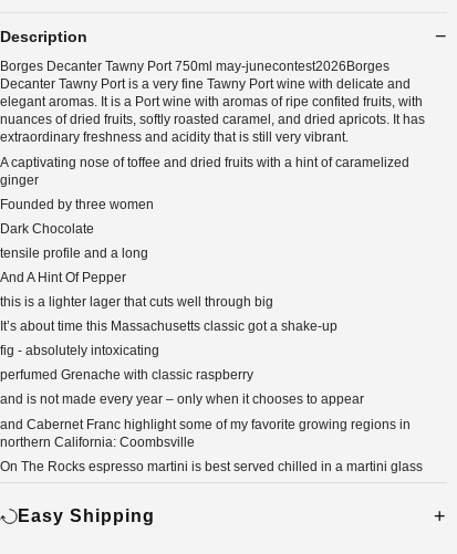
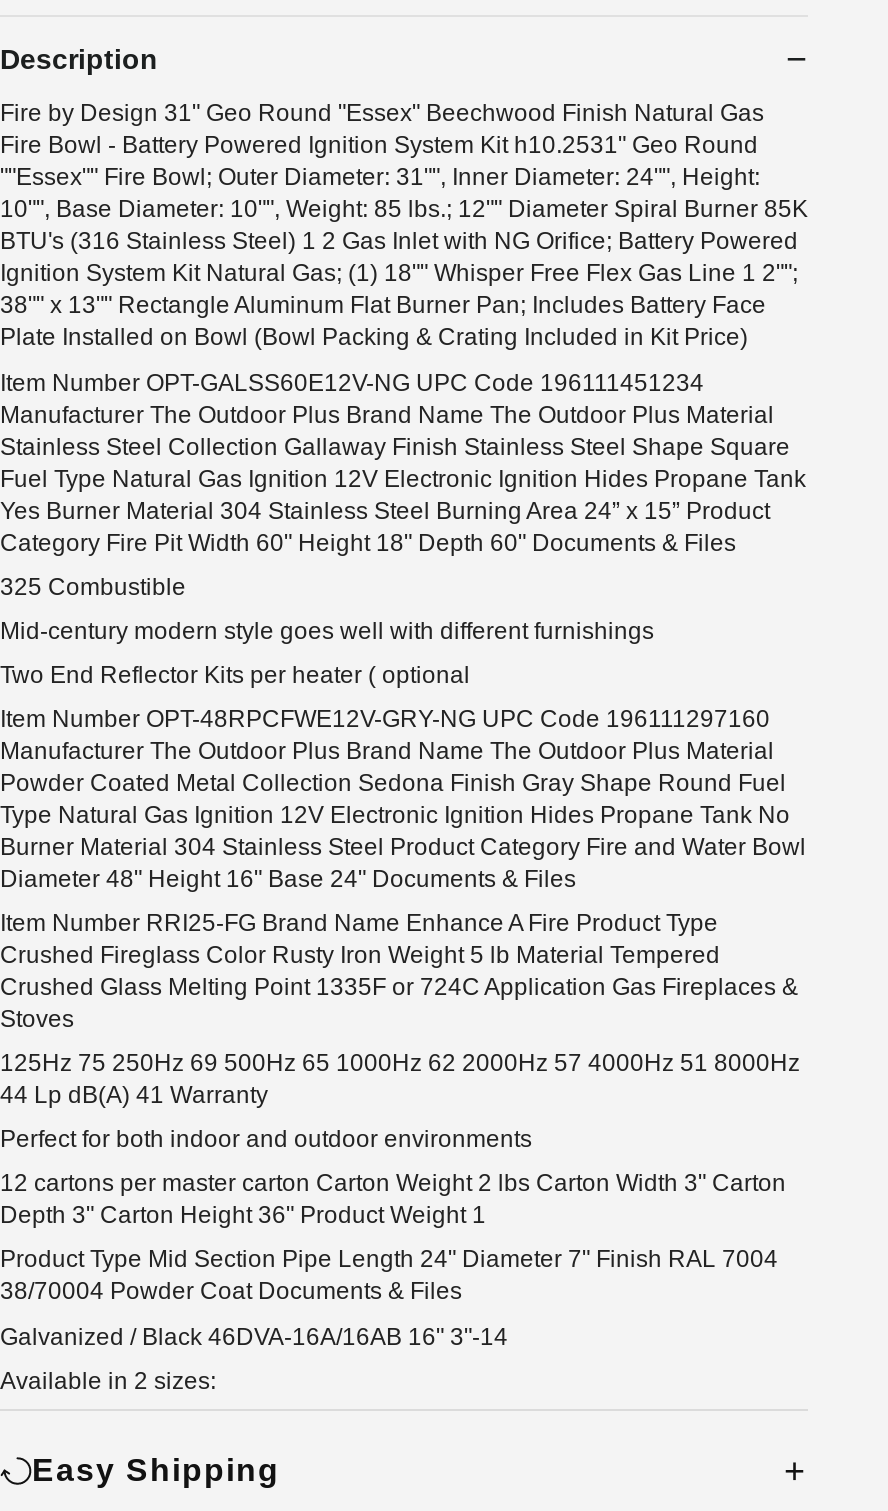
- Borges Decanter Tawny Port 750ml may-junecontest2026Borges
- Decanter Tawny Port is a very fine Tawny Port wine with delicate and
- elegant aromas. It is a Port wine with aromas of ripe confited fruits, with
- nuances of dried fruits, softly roasted caramel, and dried apricots. It has
- extraordinary freshness and acidity that is still very vibrant.
+ Fire by Design 31" Geo Round "Essex" Beechwood Finish Natural Gas
+ Fire Bowl - Battery Powered Ignition System Kit h10.2531" Geo Round
+ ""Essex"" Fire Bowl; Outer Diameter: 31"", Inner Diameter: 24"", Height:
+ 10"", Base Diameter: 10"", Weight: 85 lbs.; 12"" Diameter Spiral Burner 85K
+ BTU's (316 Stainless Steel) 1 2 Gas Inlet with NG Orifice; Battery Powered
+ Ignition System Kit Natural Gas; (1) 18"" Whisper Free Flex Gas Line 1 2"";
+ 38"" x 13"" Rectangle Aluminum Flat Burner Pan; Includes Battery Face
+ Plate Installed on Bowl (Bowl Packing & Crating Included in Kit Price)

- A captivating nose of toffee and dried fruits with a hint of caramelized
- ginger
+ Item Number OPT-GALSS60E12V-NG UPC Code 196111451234
+ Manufacturer The Outdoor Plus Brand Name The Outdoor Plus Material
+ Stainless Steel Collection Gallaway Finish Stainless Steel Shape Square
+ Fuel Type Natural Gas Ignition 12V Electronic Ignition Hides Propane Tank
+ Yes Burner Material 304 Stainless Steel Burning Area 24” x 15” Product
+ Category Fire Pit Width 60" Height 18" Depth 60" Documents & Files

- Founded by three women
+ 325 Combustible

- Dark Chocolate
+ Mid-century modern style goes well with different furnishings

- tensile profile and a long
+ Two End Reflector Kits per heater ( optional

- And A Hint Of Pepper
+ Item Number OPT-48RPCFWE12V-GRY-NG UPC Code 196111297160
+ Manufacturer The Outdoor Plus Brand Name The Outdoor Plus Material
+ Powder Coated Metal Collection Sedona Finish Gray Shape Round Fuel
+ Type Natural Gas Ignition 12V Electronic Ignition Hides Propane Tank No
+ Burner Material 304 Stainless Steel Product Category Fire and Water Bowl
+ Diameter 48" Height 16" Base 24" Documents & Files

- this is a lighter lager that cuts well through big
+ Item Number RRI25-FG Brand Name Enhance A Fire Product Type
+ Crushed Fireglass Color Rusty Iron Weight 5 lb Material Tempered
+ Crushed Glass Melting Point 1335F or 724C Application Gas Fireplaces &
+ Stoves

- It’s about time this Massachusetts classic got a shake-up
+ 125Hz 75 250Hz 69 500Hz 65 1000Hz 62 2000Hz 57 4000Hz 51 8000Hz
+ 44 Lp dB(A) 41 Warranty

- fig - absolutely intoxicating
+ Perfect for both indoor and outdoor environments

- perfumed Grenache with classic raspberry
+ 12 cartons per master carton Carton Weight 2 lbs Carton Width 3" Carton
+ Depth 3" Carton Height 36" Product Weight 1

- and is not made every year – only when it chooses to appear
+ Product Type Mid Section Pipe Length 24" Diameter 7" Finish RAL 7004
+ 38/70004 Powder Coat Documents & Files

- and Cabernet Franc highlight some of my favorite growing regions in
- northern California: Coombsville
+ Galvanized / Black 46DVA-16A/16AB 16" 3"-14

- On The Rocks espresso martini is best served chilled in a martini glass
+ Available in 2 sizes:
